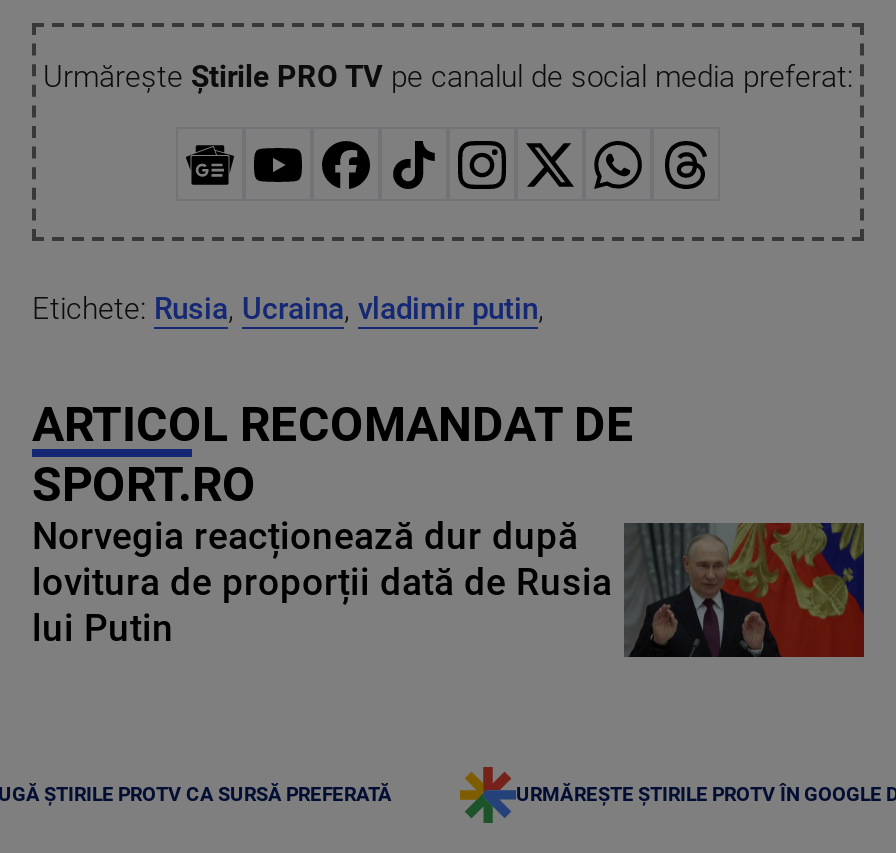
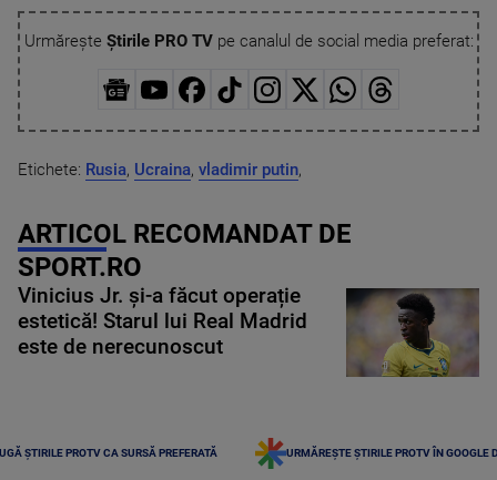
- [image]
- Norvegia reacționează dur după
- lovitura de proporții dată de Rusia
- lui Putin
+ [image]
+ Vinicius Jr. și-a făcut operație
+ estetică! Starul lui Real Madrid
+ este de nerecunoscut
